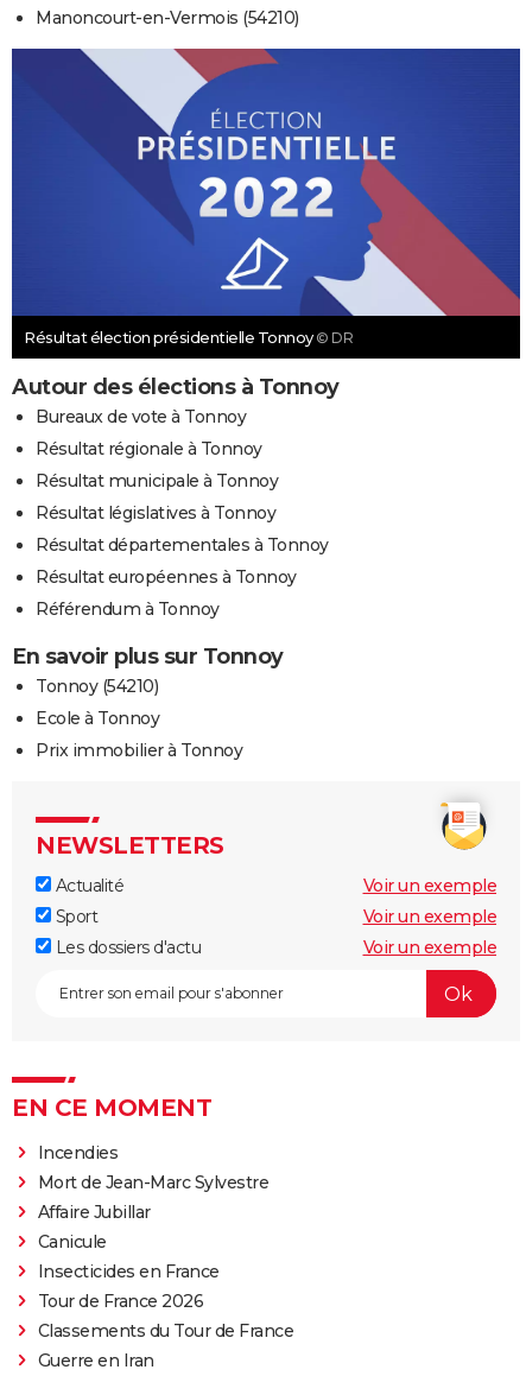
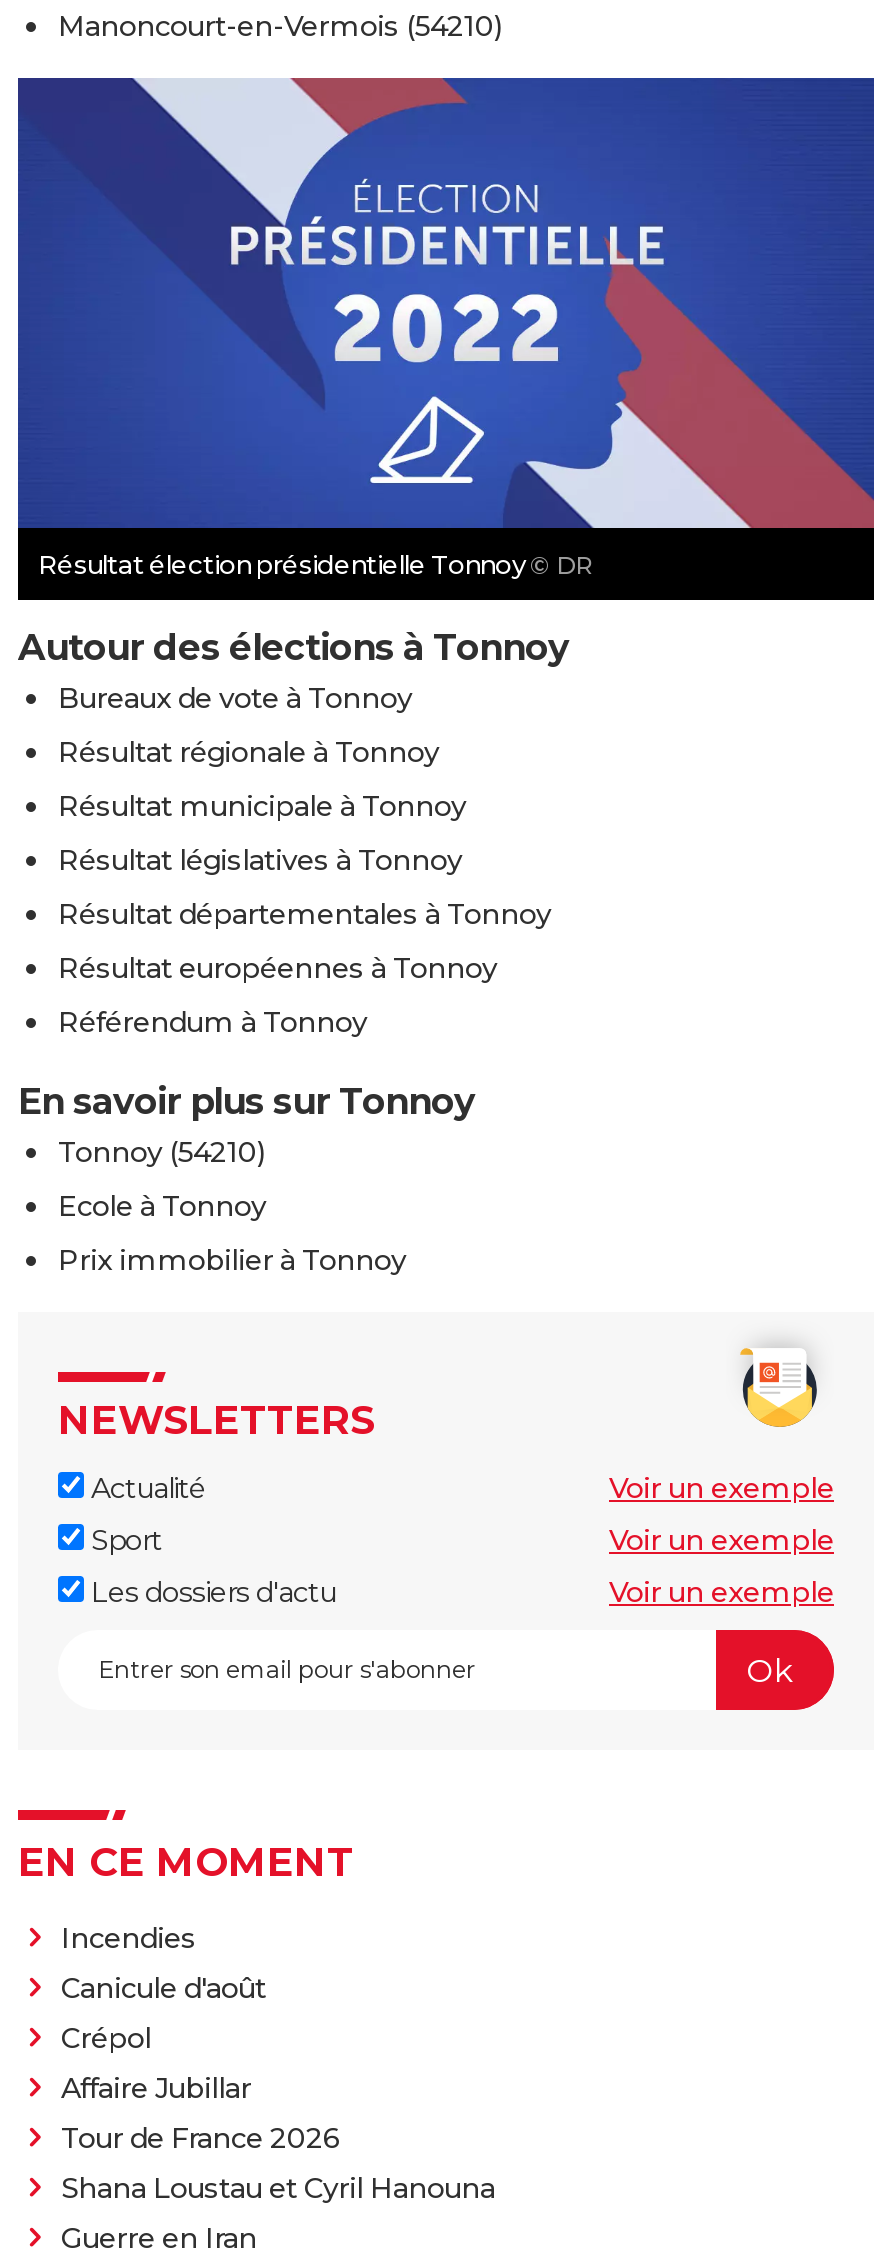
- Mort de Jean-Marc Sylvestre
+ Canicule d'août
+ Crépol

moved down: Affaire Jubillar

- Canicule
- Insecticides en France

- Classements du Tour de France
+ Shana Loustau et Cyril Hanouna
